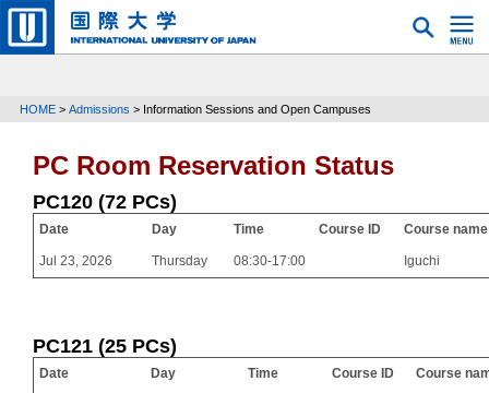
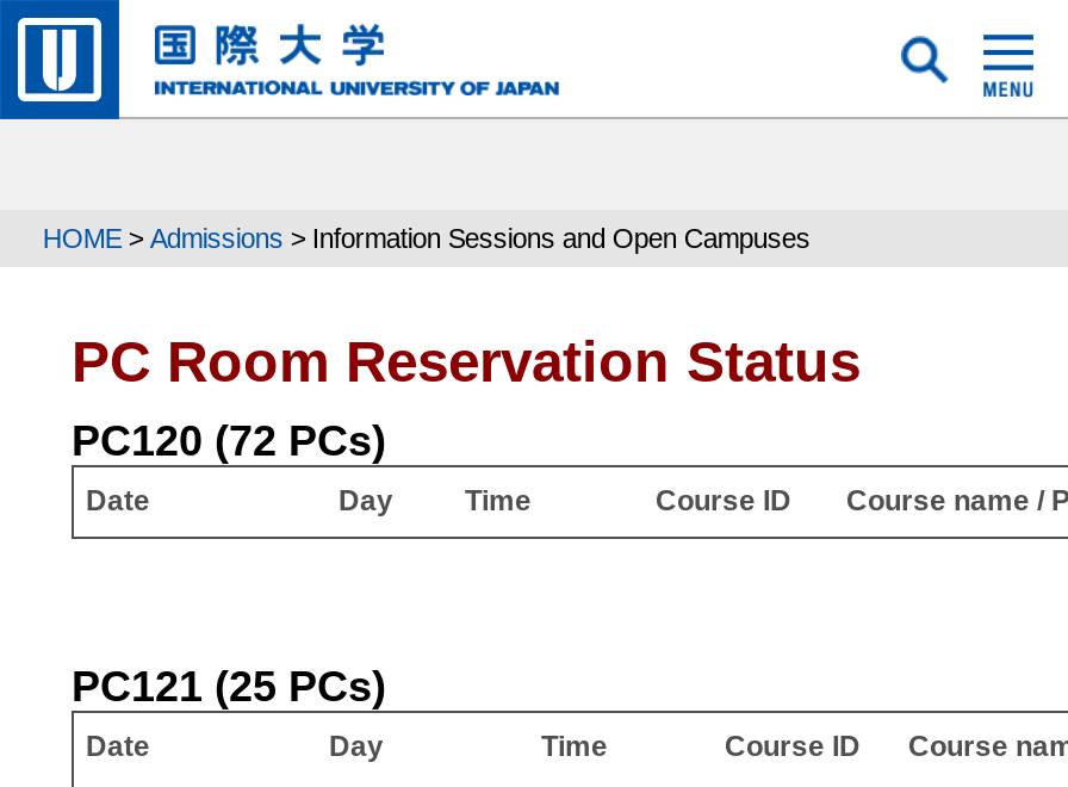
- Jul 23, 2026
- Thursday
- 08:30-17:00
- Iguchi
